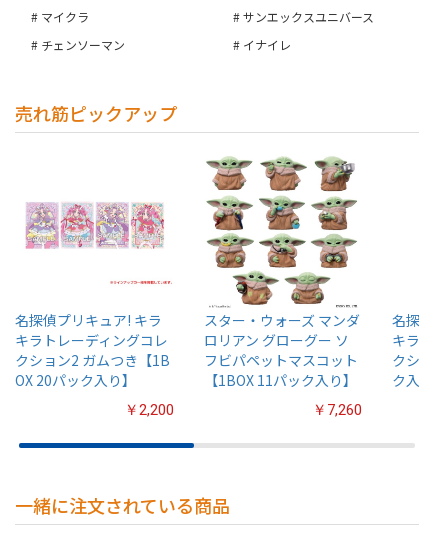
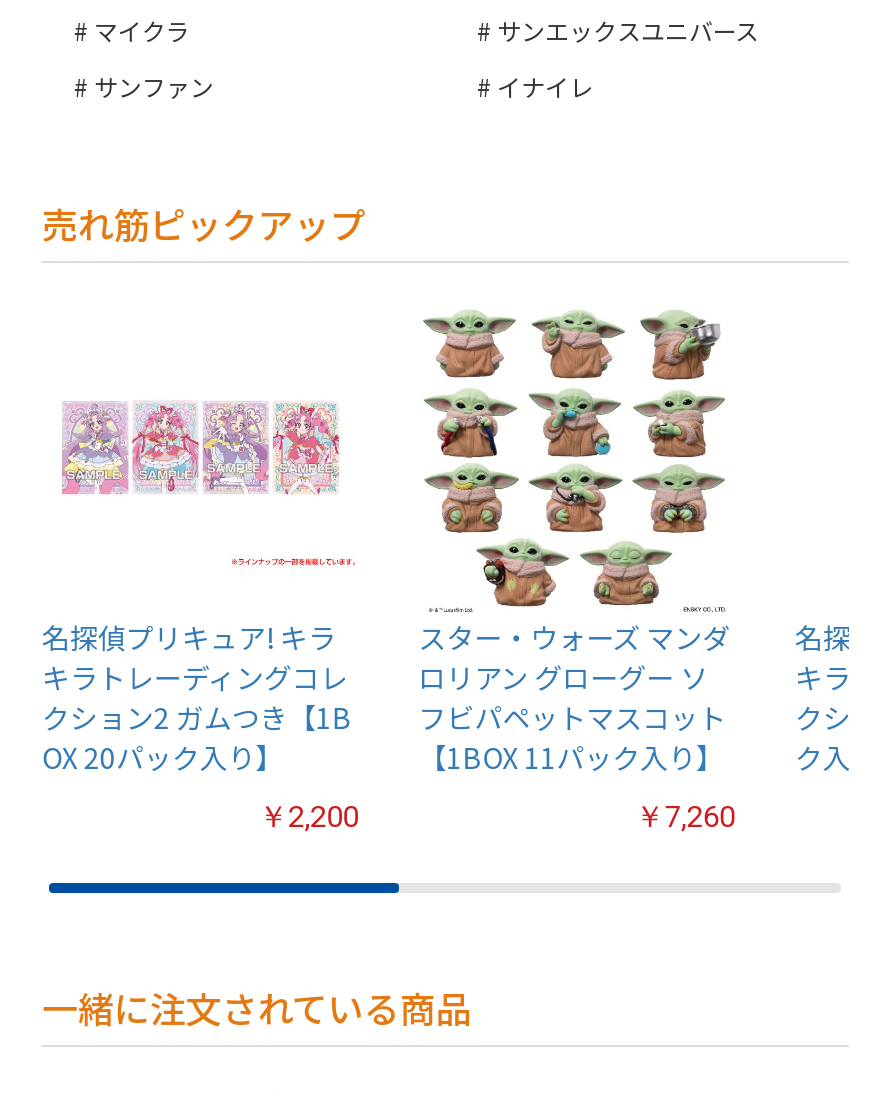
- チェンソーマン
+ サンファン
